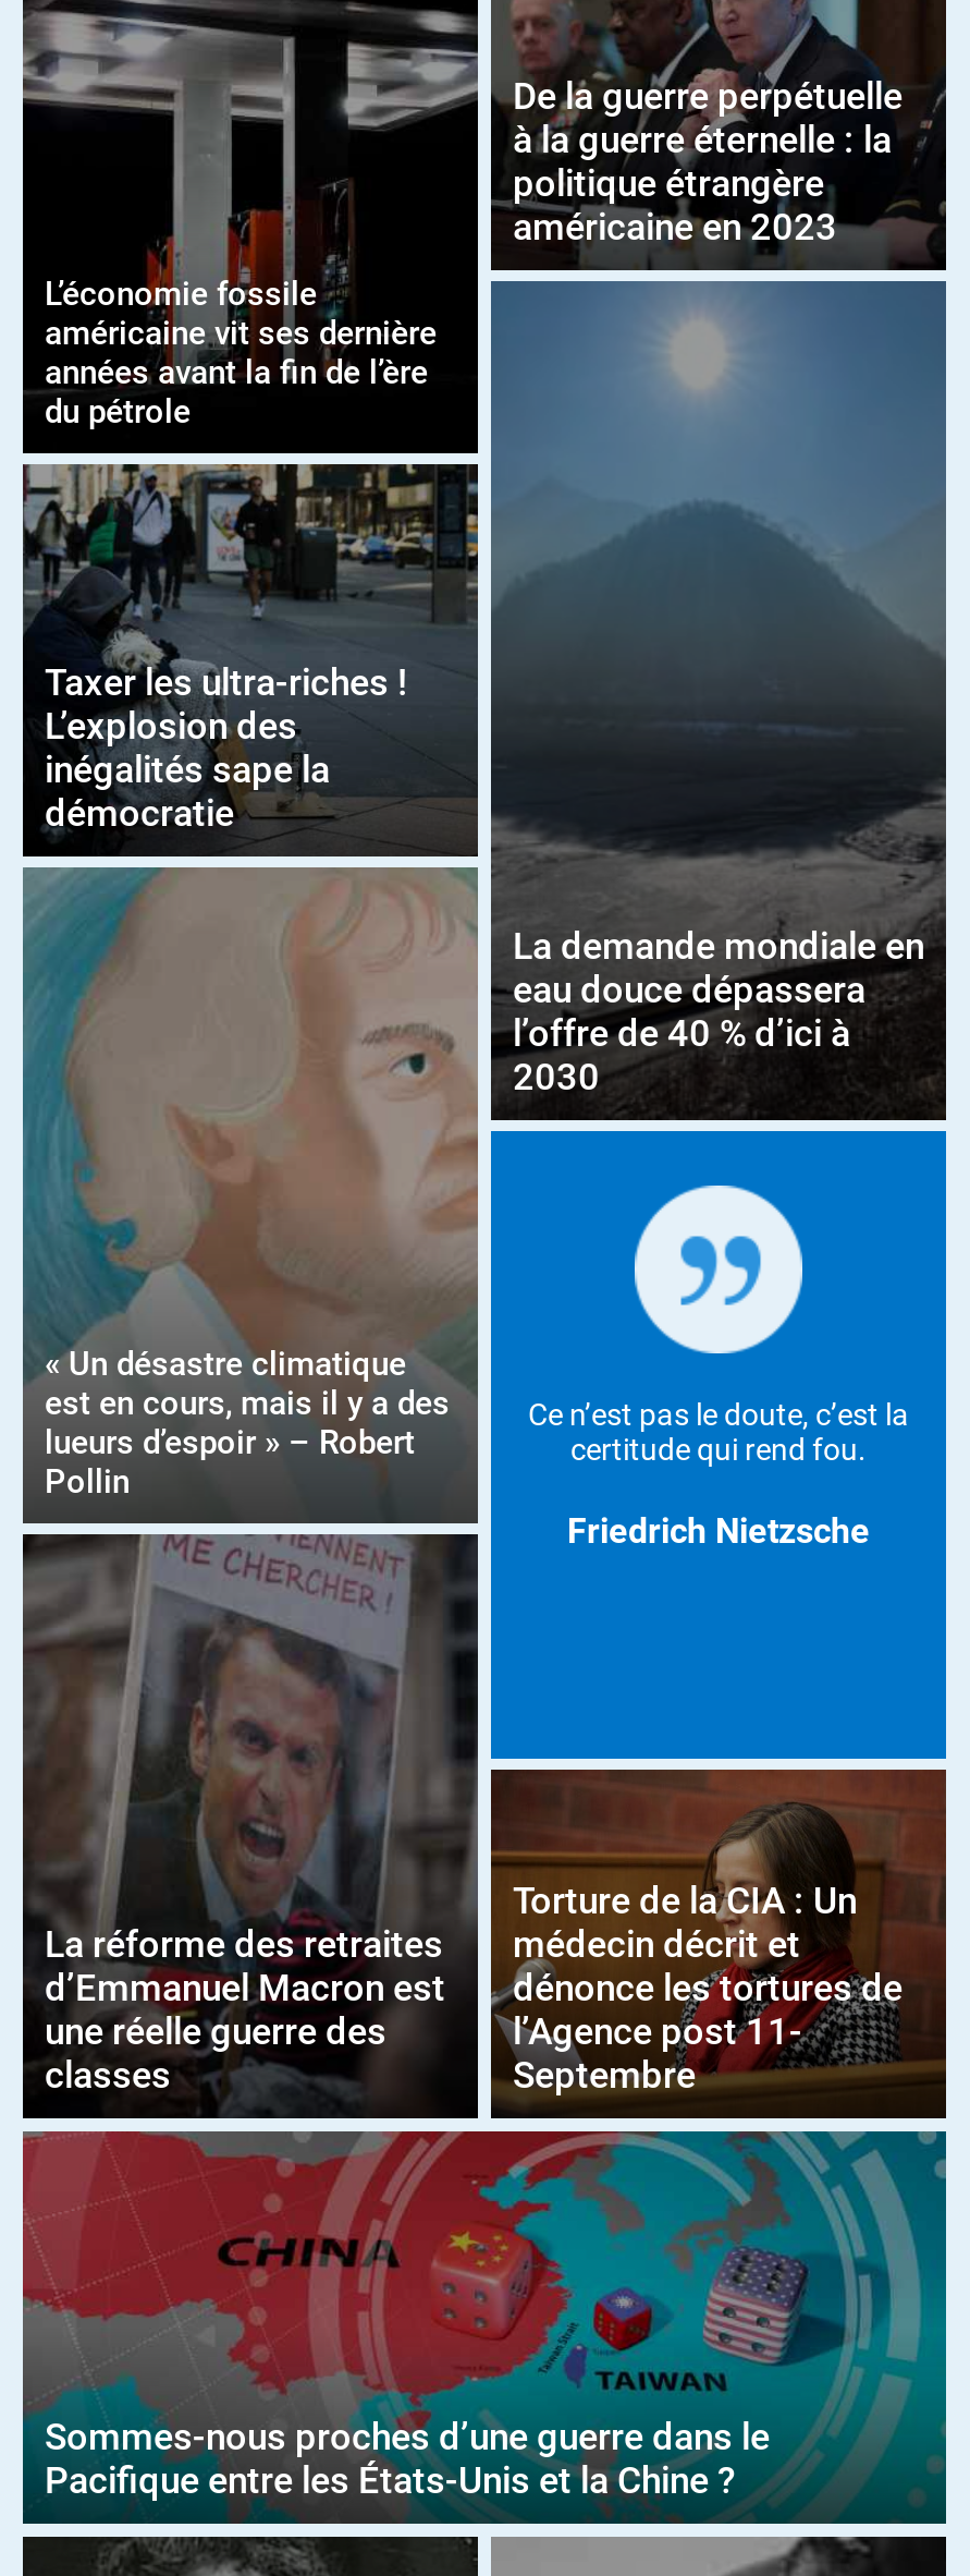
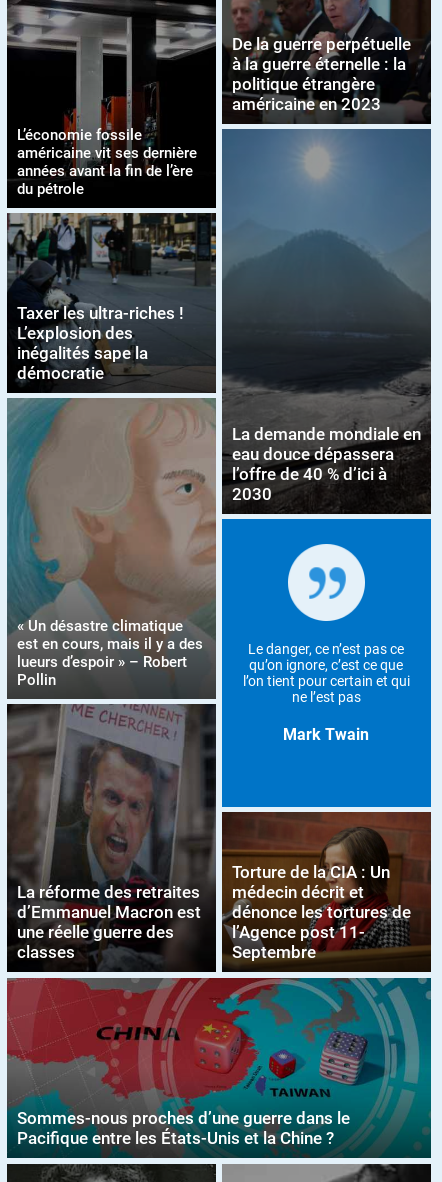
- Ce n’est pas le doute, c’est la
- certitude qui rend fou.
+ Le danger, ce n’est pas ce
+ qu’on ignore, c’est ce que
+ l’on tient pour certain et qui
+ ne l’est pas

- Friedrich Nietzsche
+ Mark Twain
